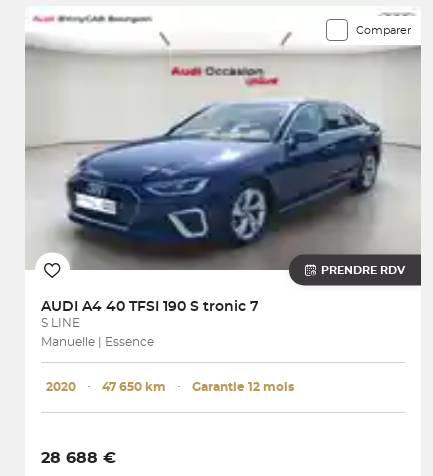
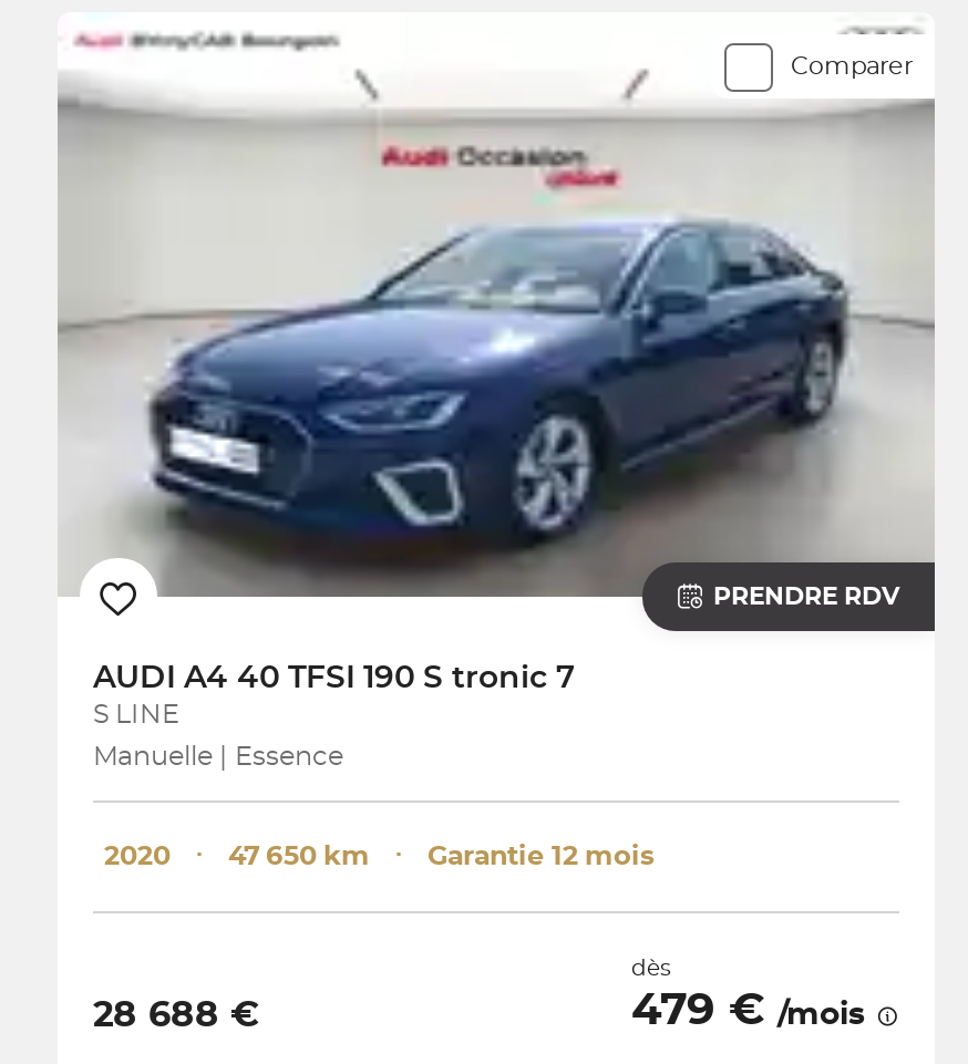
+ dès
+ 479 €/mois
